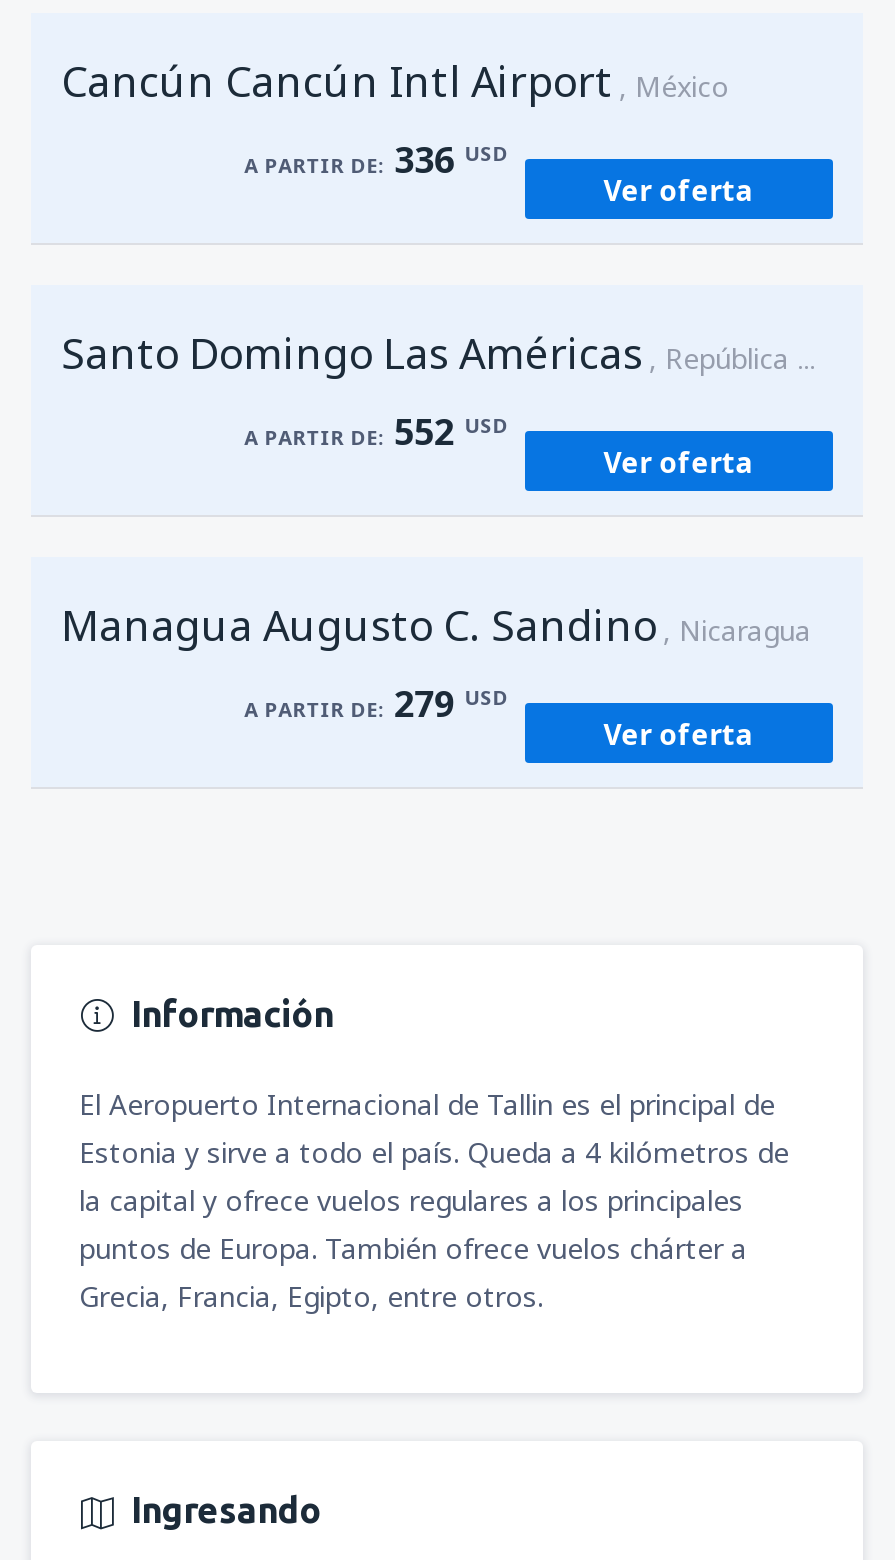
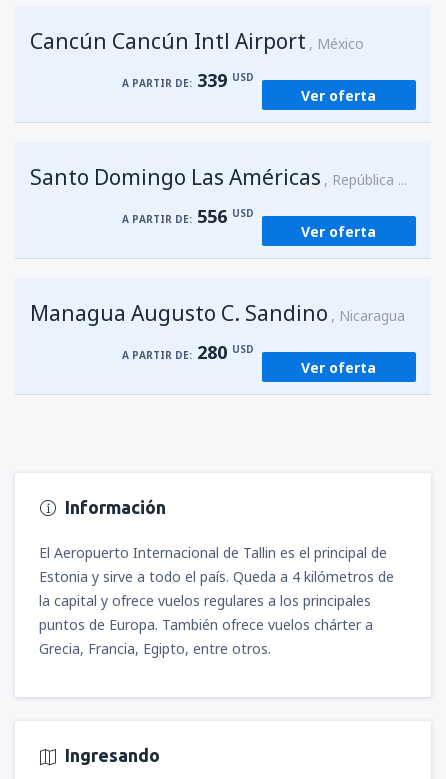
- A PARTIR DE: 336 USD
+ A PARTIR DE: 339 USD

- A PARTIR DE: 552 USD
+ A PARTIR DE: 556 USD

- A PARTIR DE: 279 USD
+ A PARTIR DE: 280 USD
